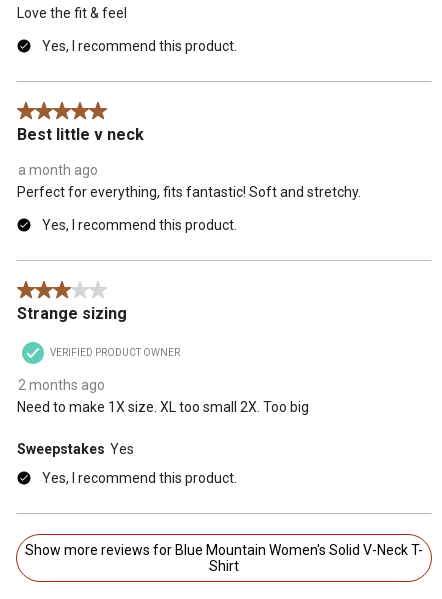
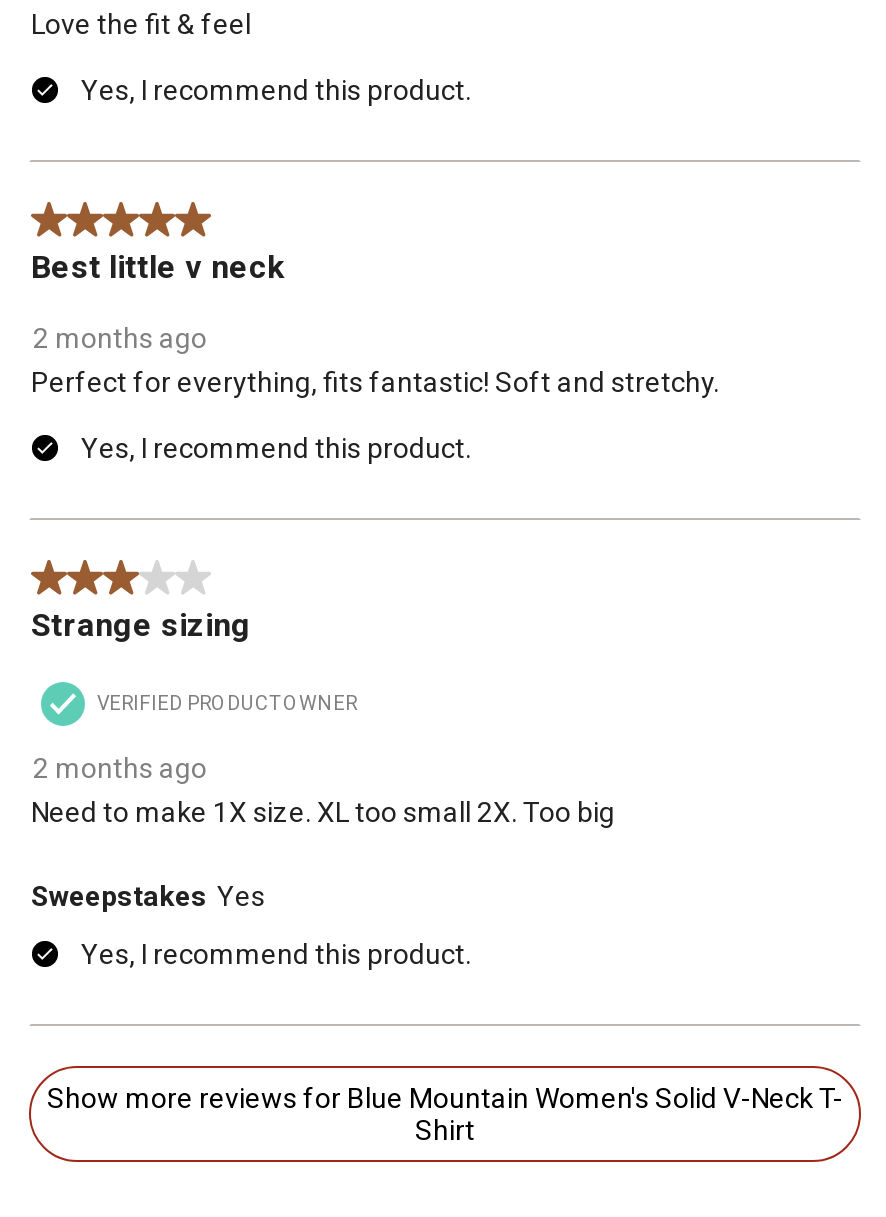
- a month ago
+ 2 months ago
